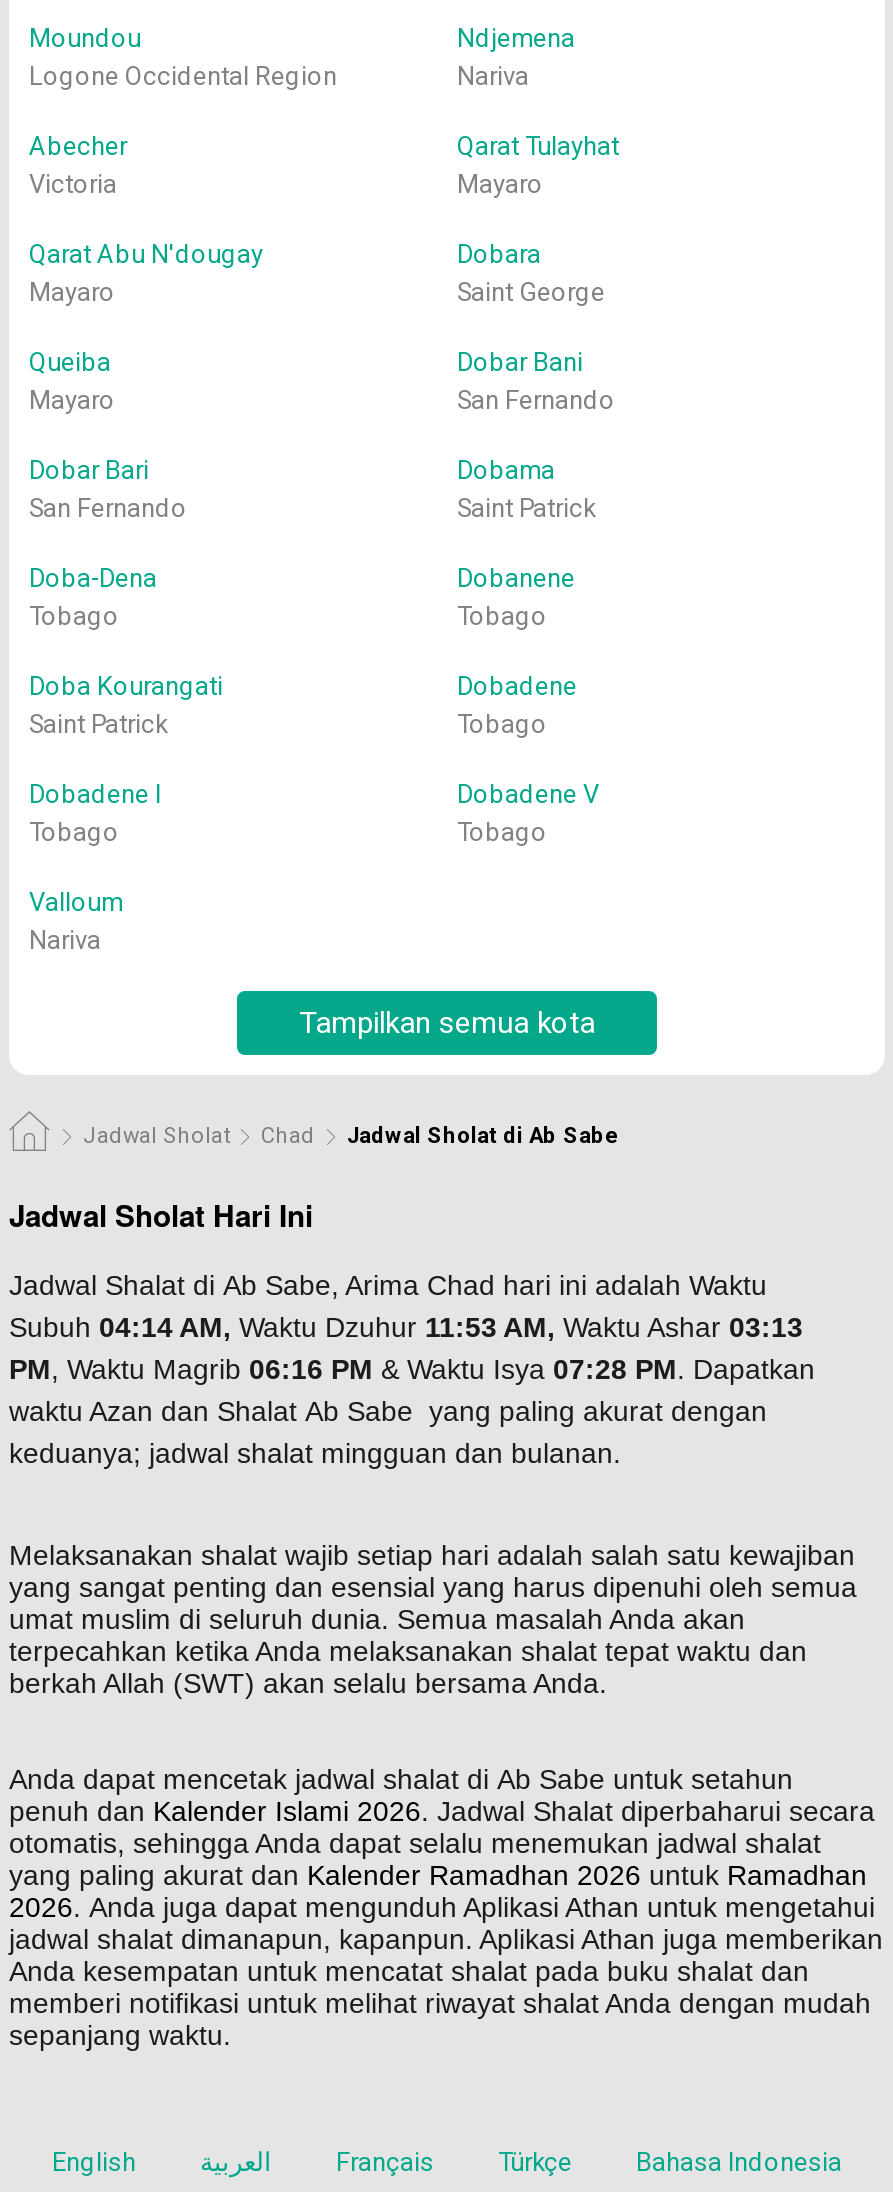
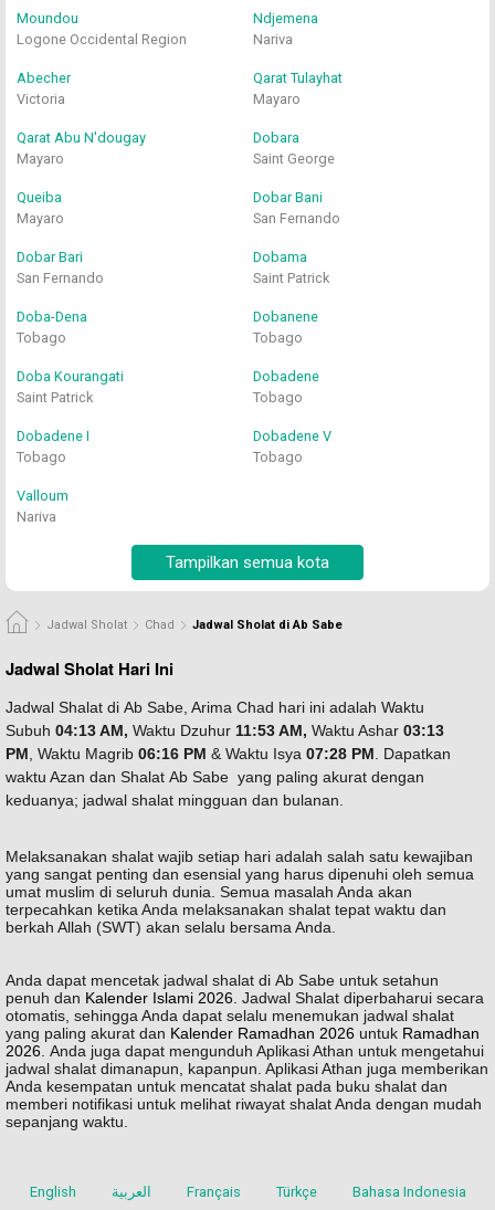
- Subuh 04:14 AM, Waktu Dzuhur 11:53 AM, Waktu Ashar 03:13
+ Subuh 04:13 AM, Waktu Dzuhur 11:53 AM, Waktu Ashar 03:13
